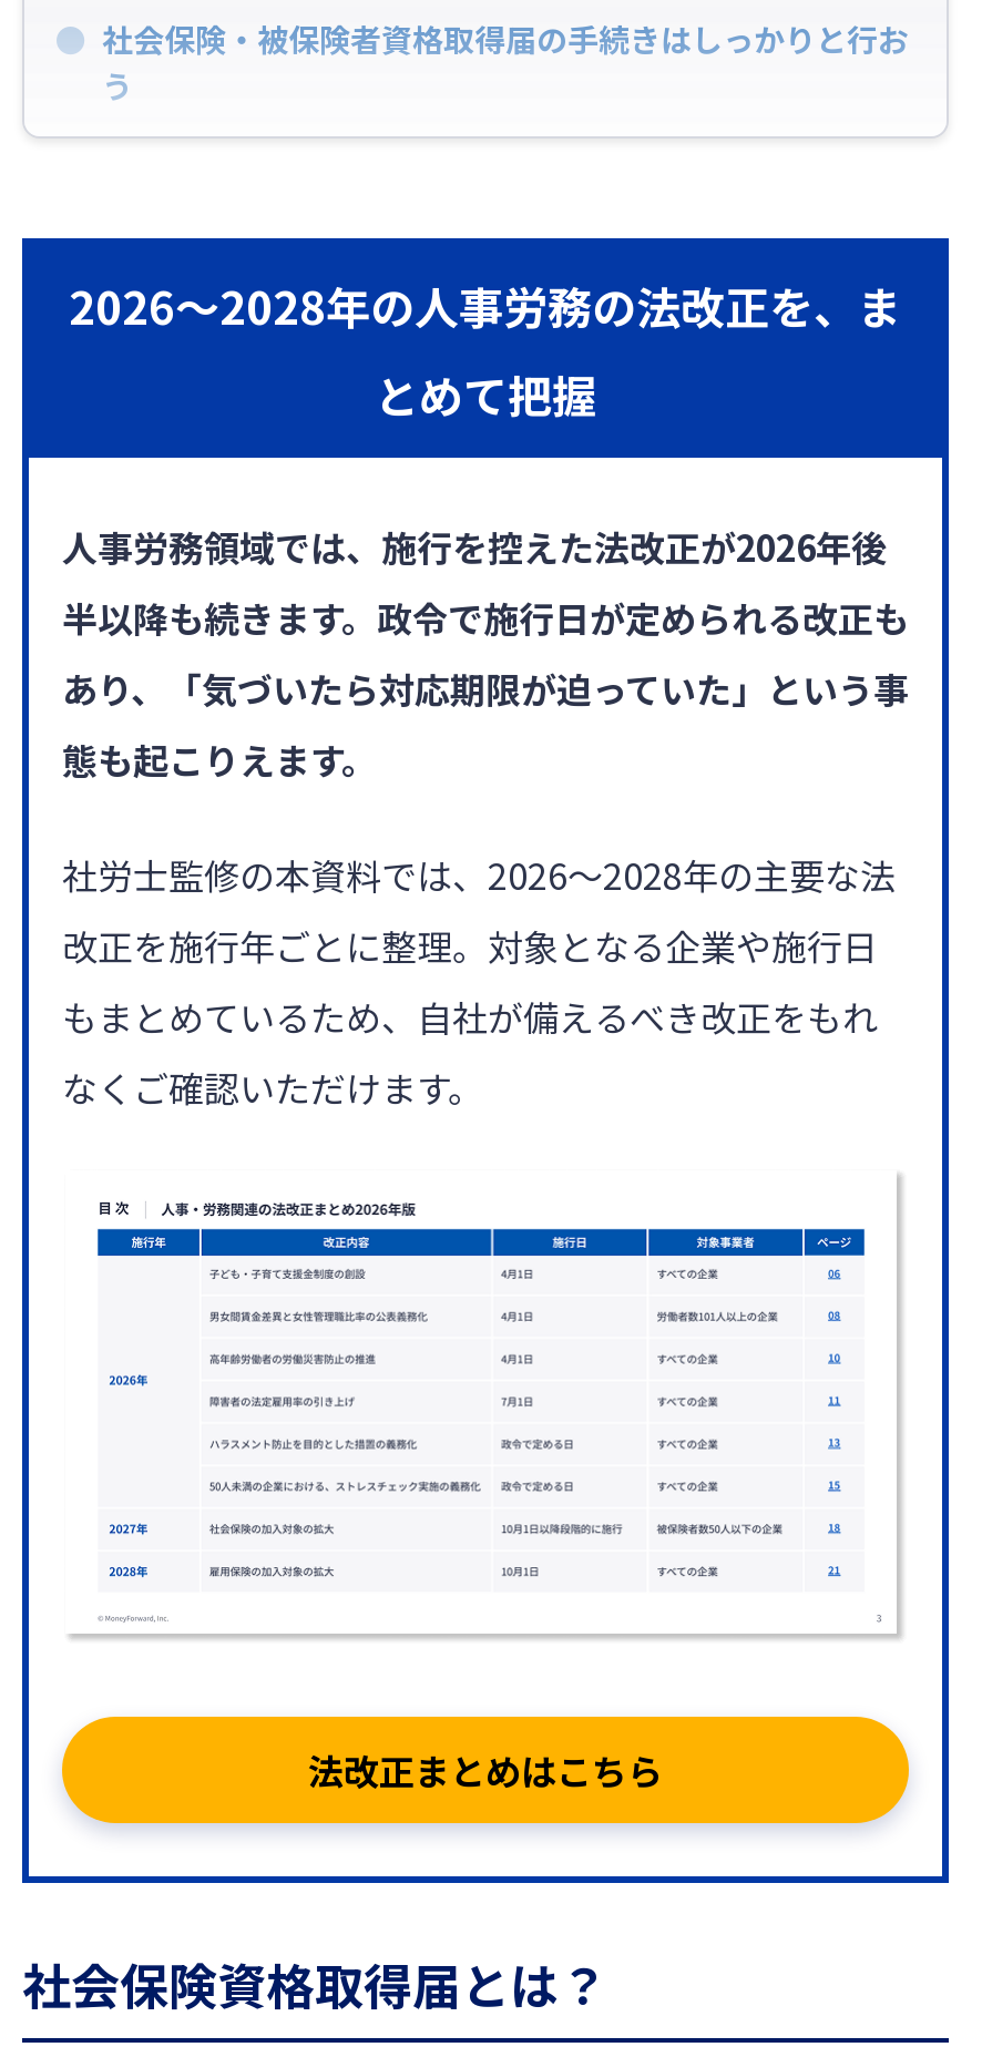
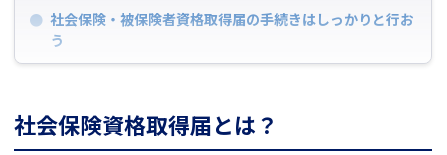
- [image]
- 2026〜2028年の人事労務の法改正を、ま
- とめて把握
- 人事労務領域では、施行を控えた法改正が2026年後
- 半以降も続きます。政令で施行日が定められる改正も
- あり、「気づいたら対応期限が迫っていた」という事
- 態も起こりえます。
- 社労士監修の本資料では、2026〜2028年の主要な法
- 改正を施行年ごとに整理。対象となる企業や施行日
- もまとめているため、自社が備えるべき改正をもれ
- なくご確認いただけます。

- 法改正まとめはこちら
